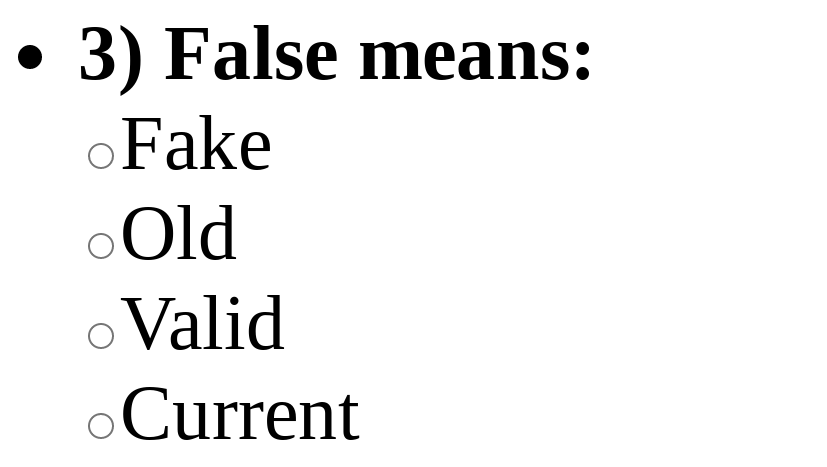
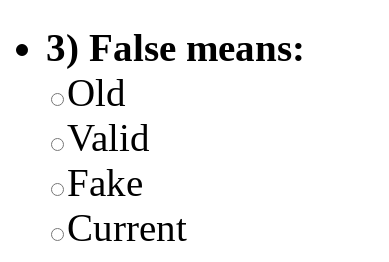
moved down: Fake

moved up: Old | Valid
